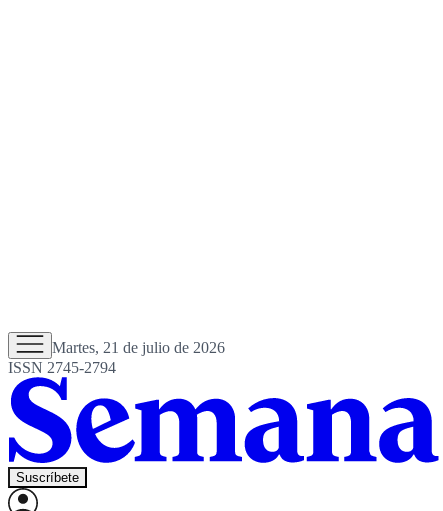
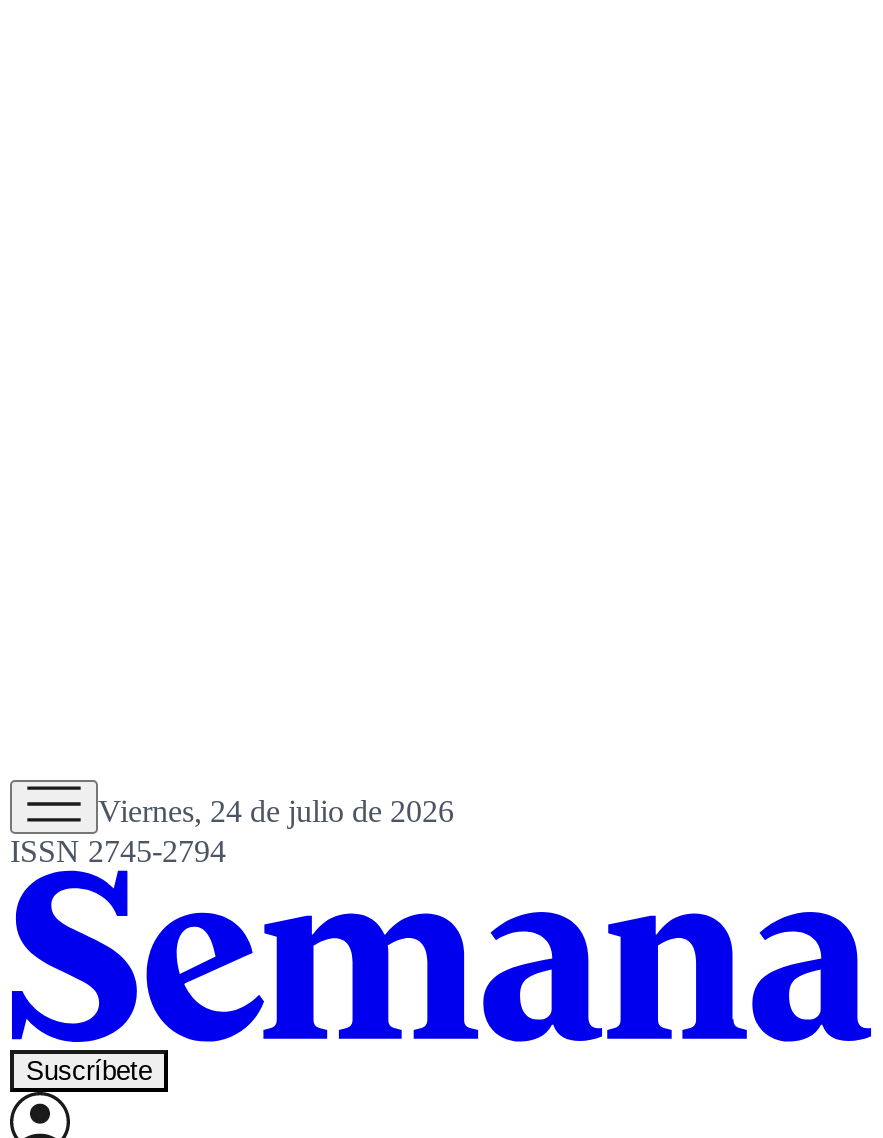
- Martes, 21 de julio de 2026
+ Viernes, 24 de julio de 2026
